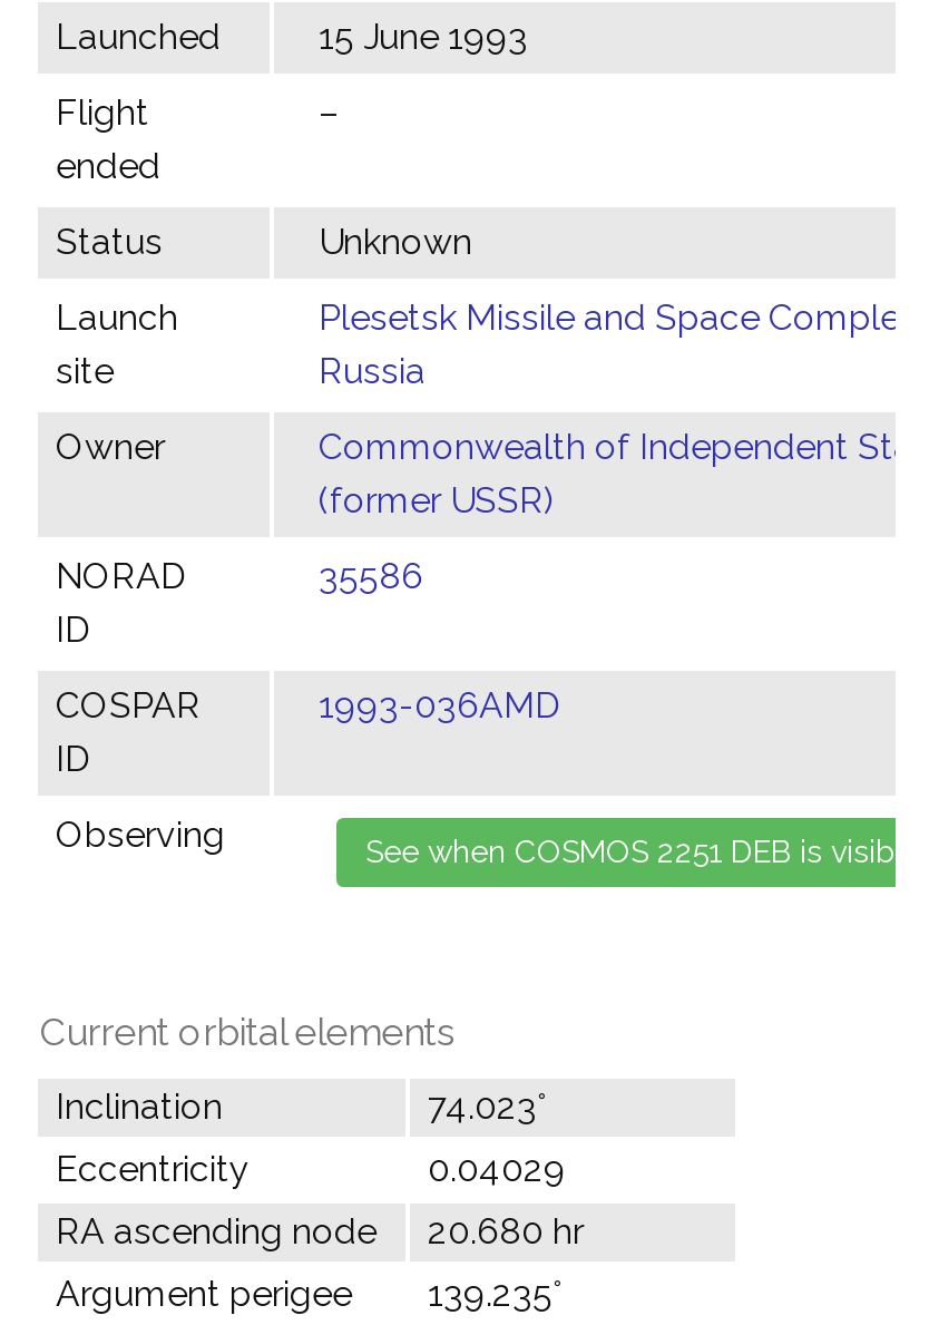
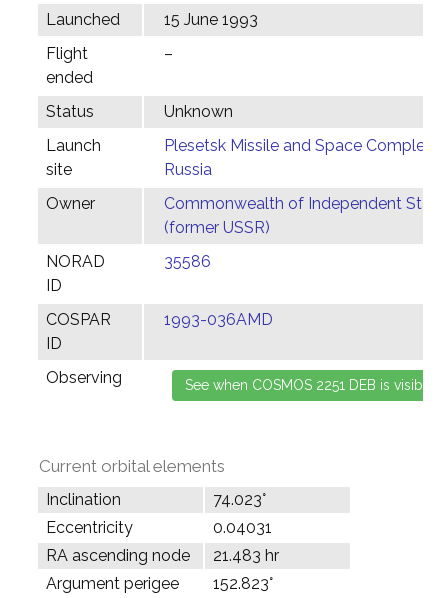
- 0.04029
+ 0.04031

- RA ascending node 20.680 hr
+ RA ascending node 21.483 hr

- Argument perigee 139.235°
+ Argument perigee 152.823°
